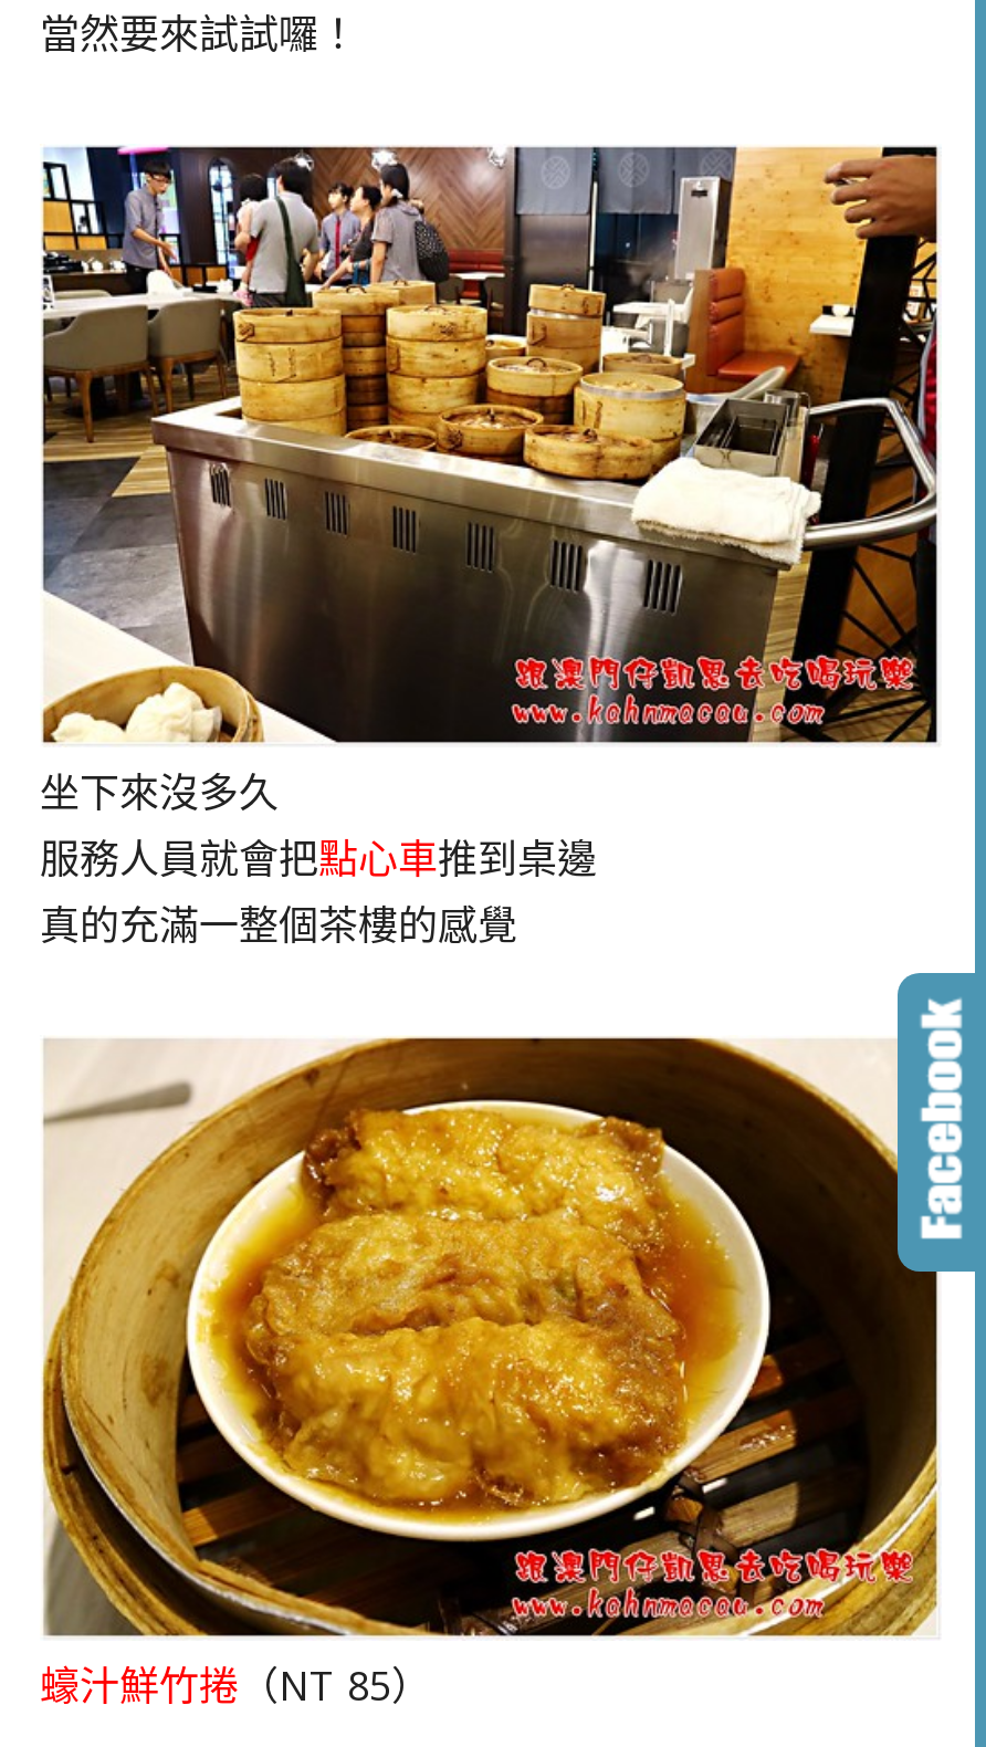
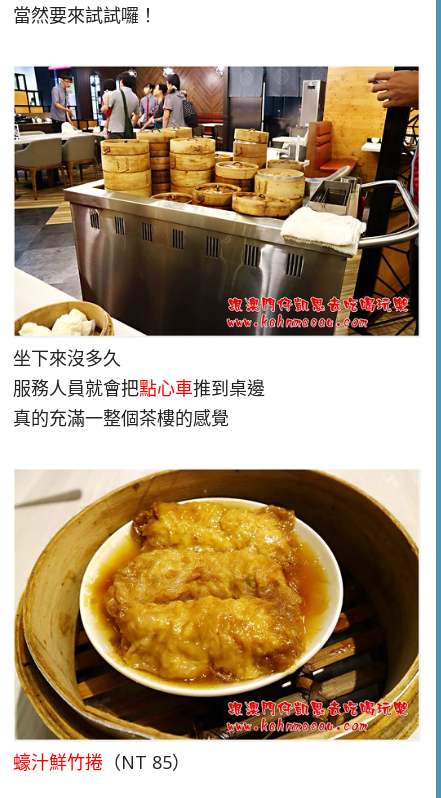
- [image]
+ [image]
